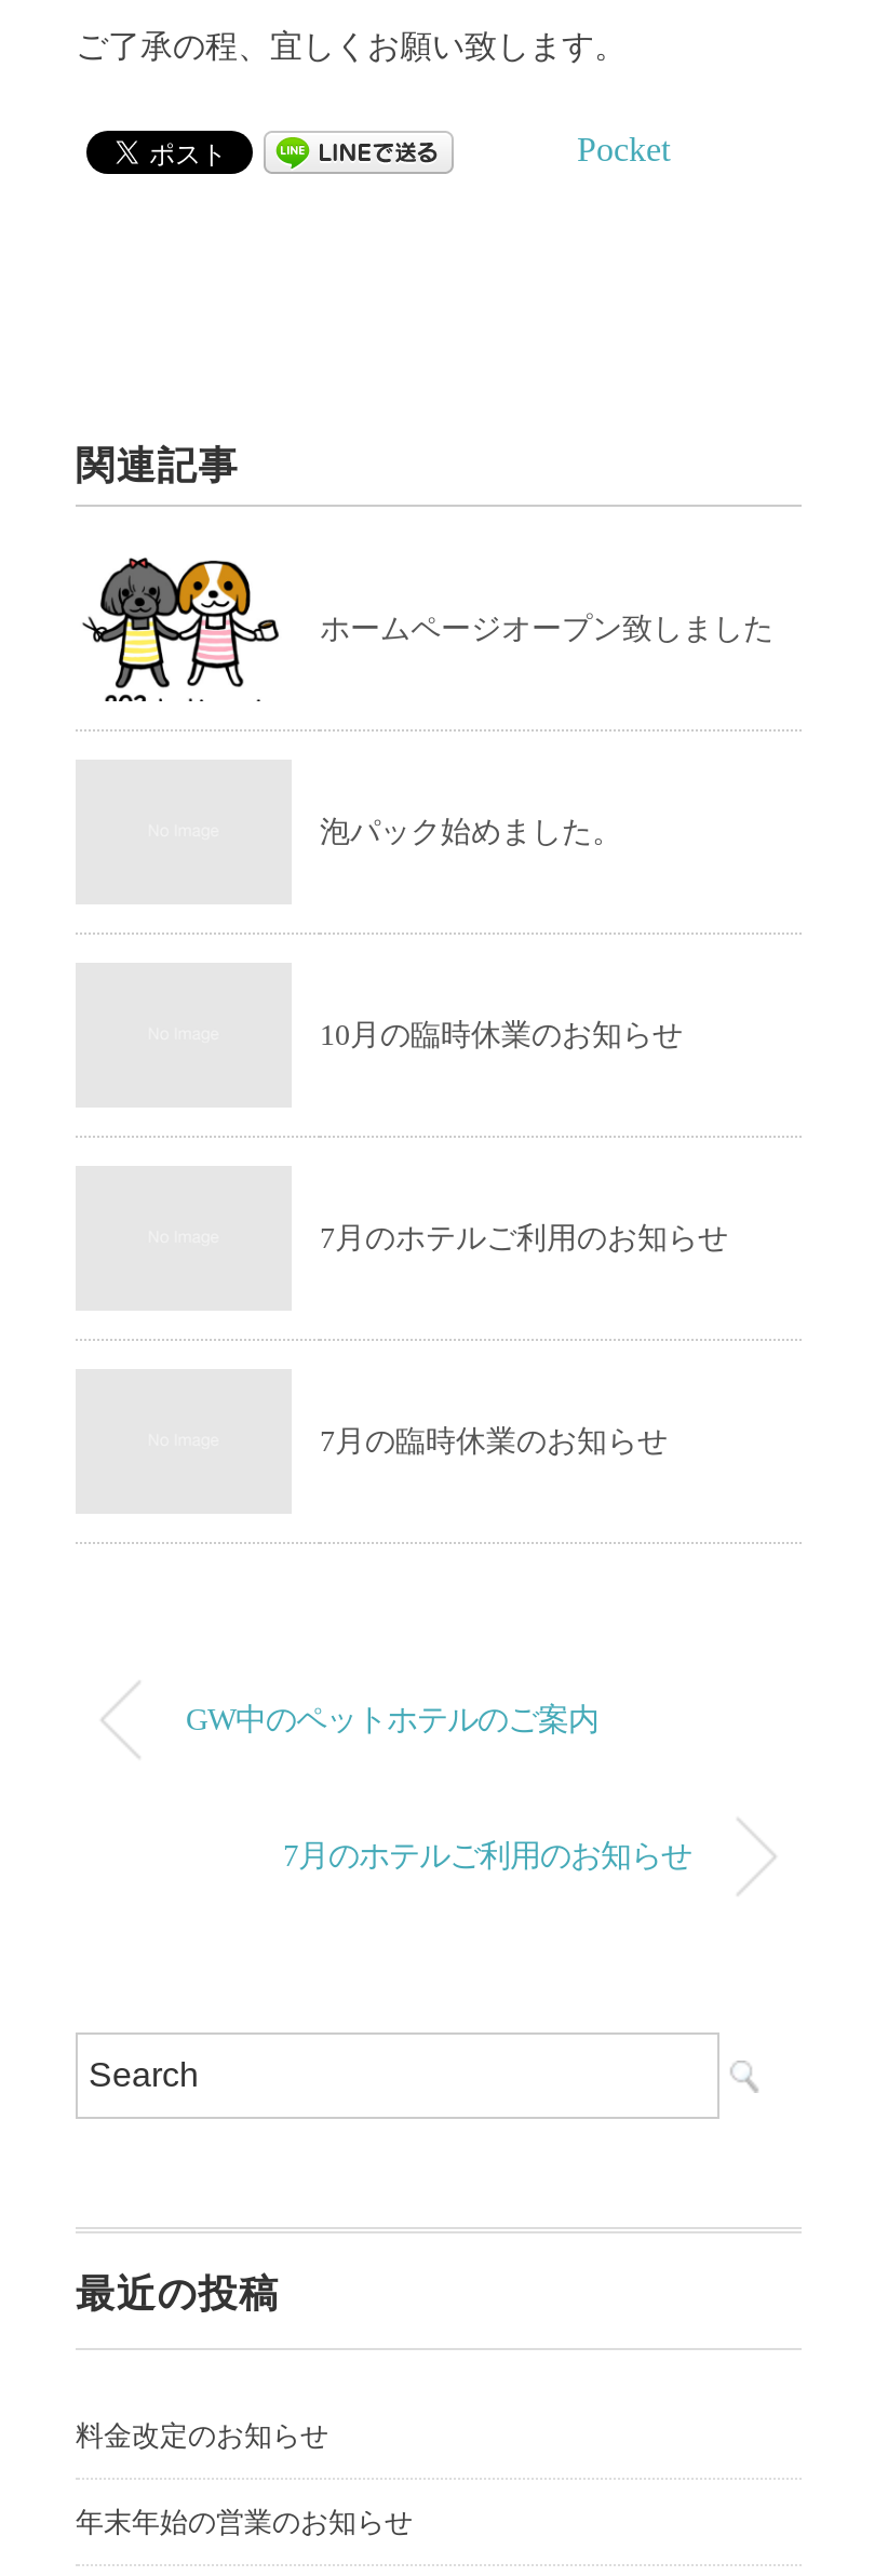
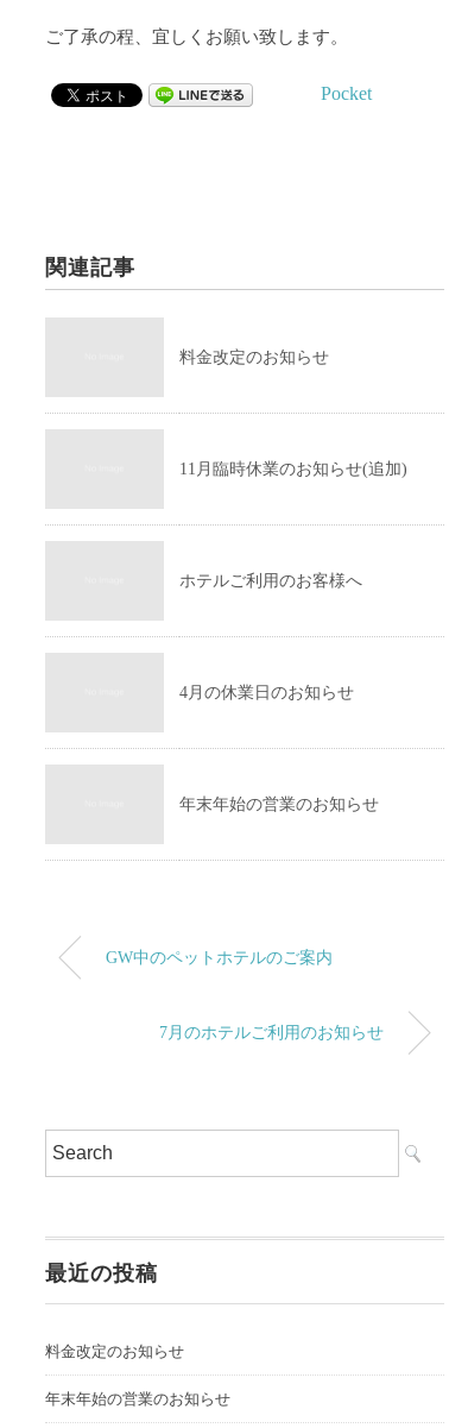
- [image]

- ホームページオープン致しました
+ 料金改定のお知らせ

- 泡パック始めました。
+ 11月臨時休業のお知らせ(追加)

- 10月の臨時休業のお知らせ
+ ホテルご利用のお客様へ

- 7月のホテルご利用のお知らせ
+ 4月の休業日のお知らせ

- 7月の臨時休業のお知らせ
+ 年末年始の営業のお知らせ
